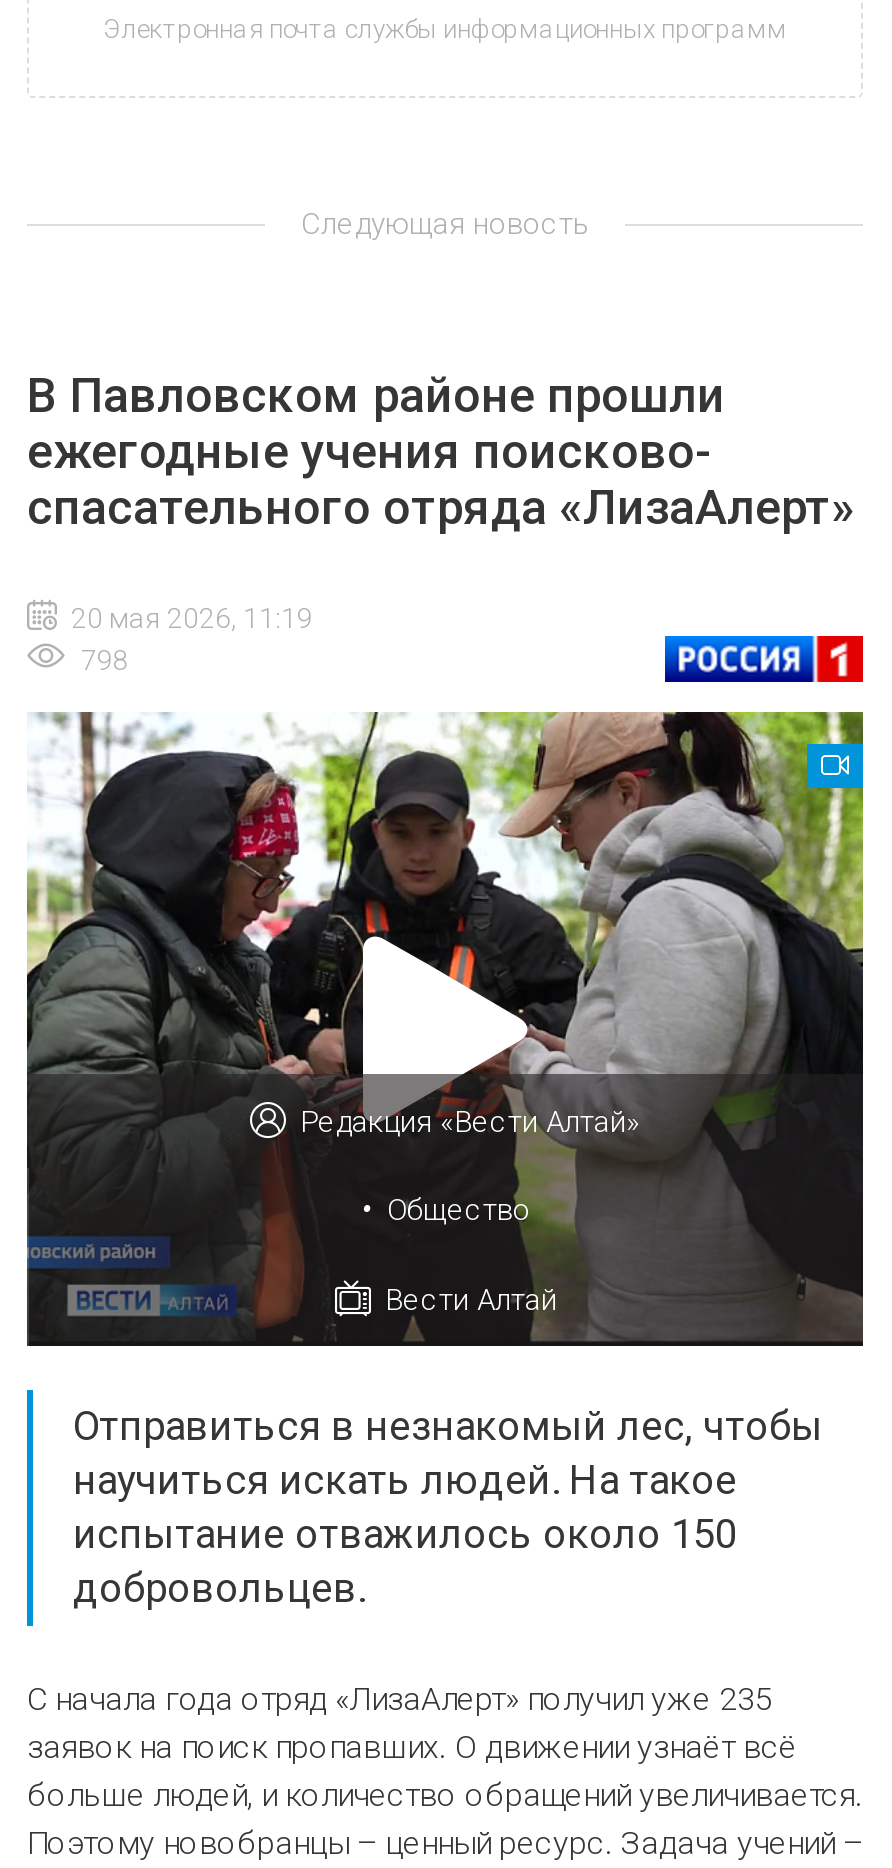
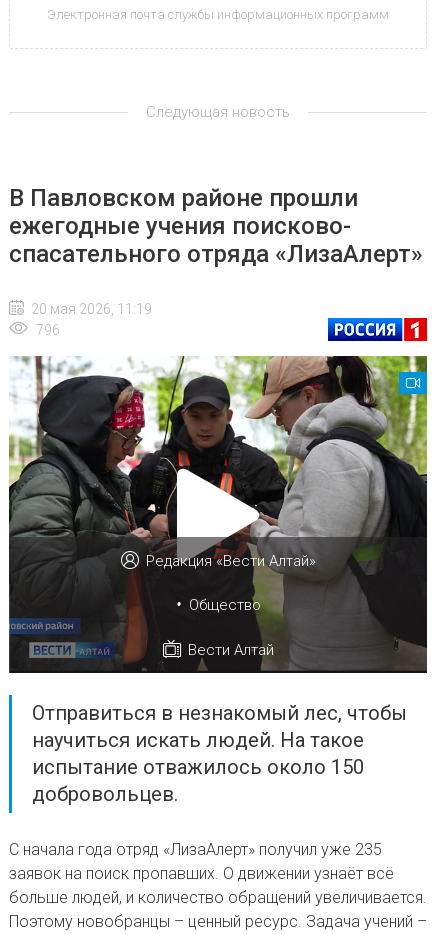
- 798
+ 796
